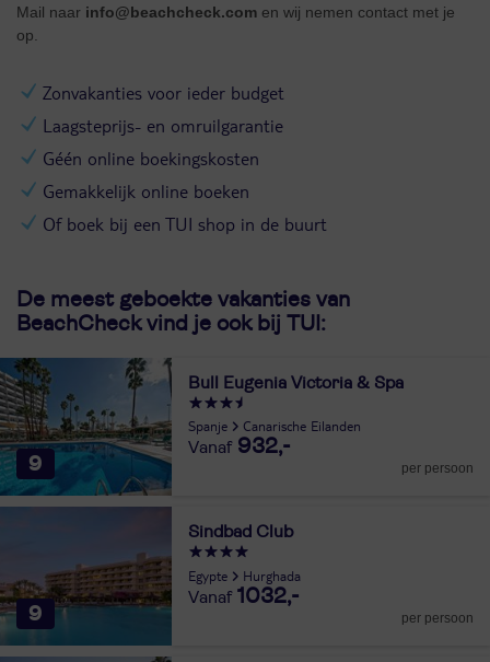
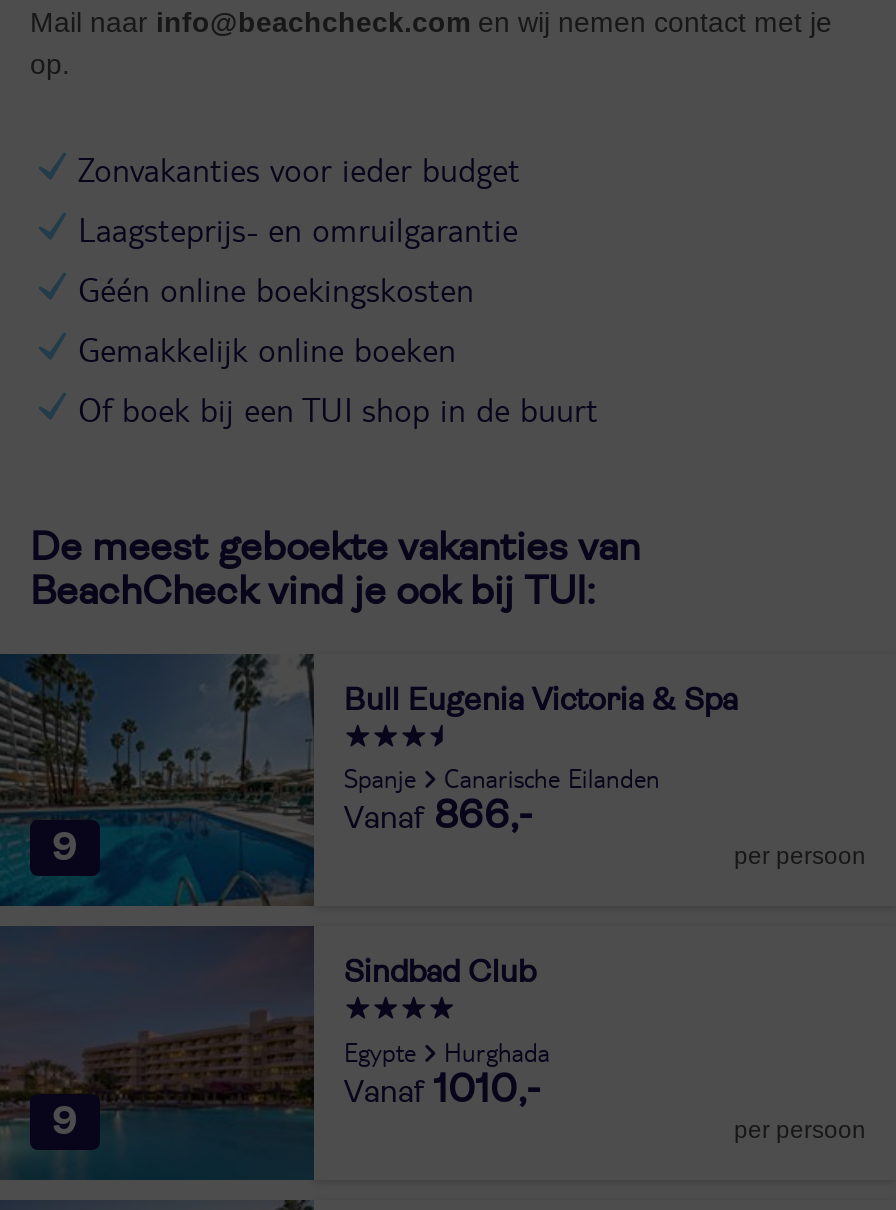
- 932,-
+ 866,-

- 1032,-
+ 1010,-
